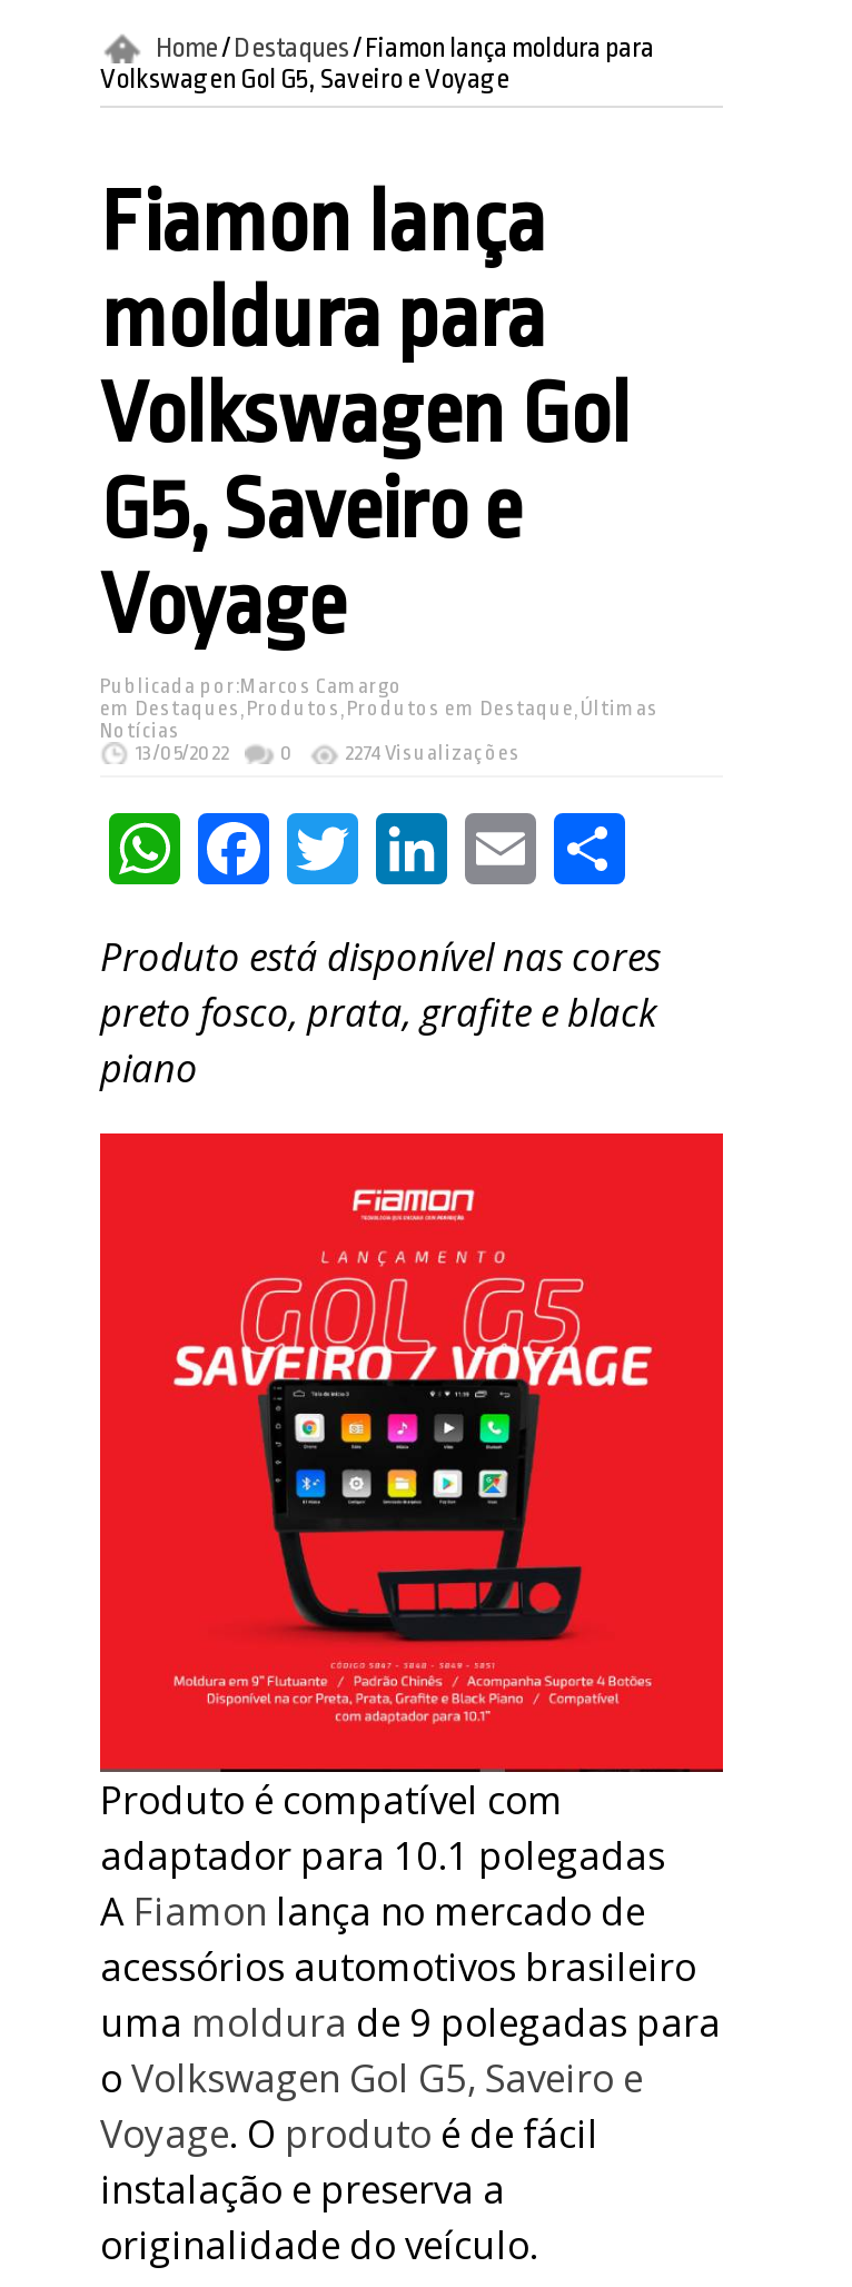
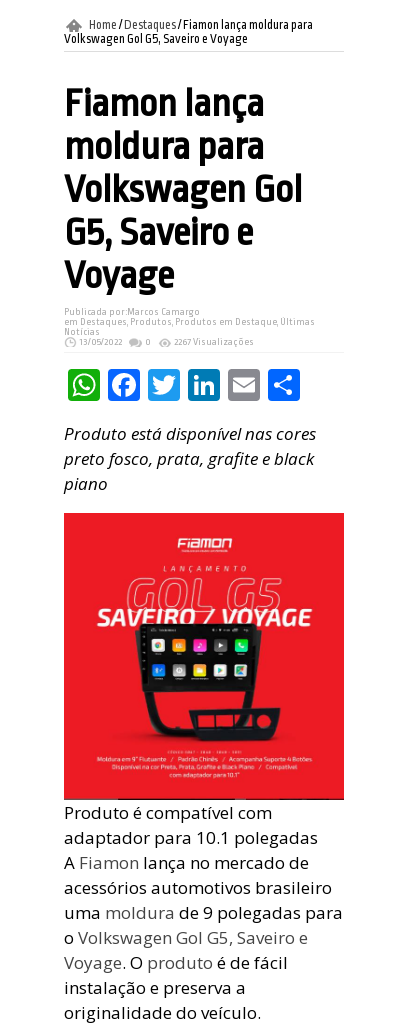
- 2274 Visualizações
+ 2267 Visualizações
